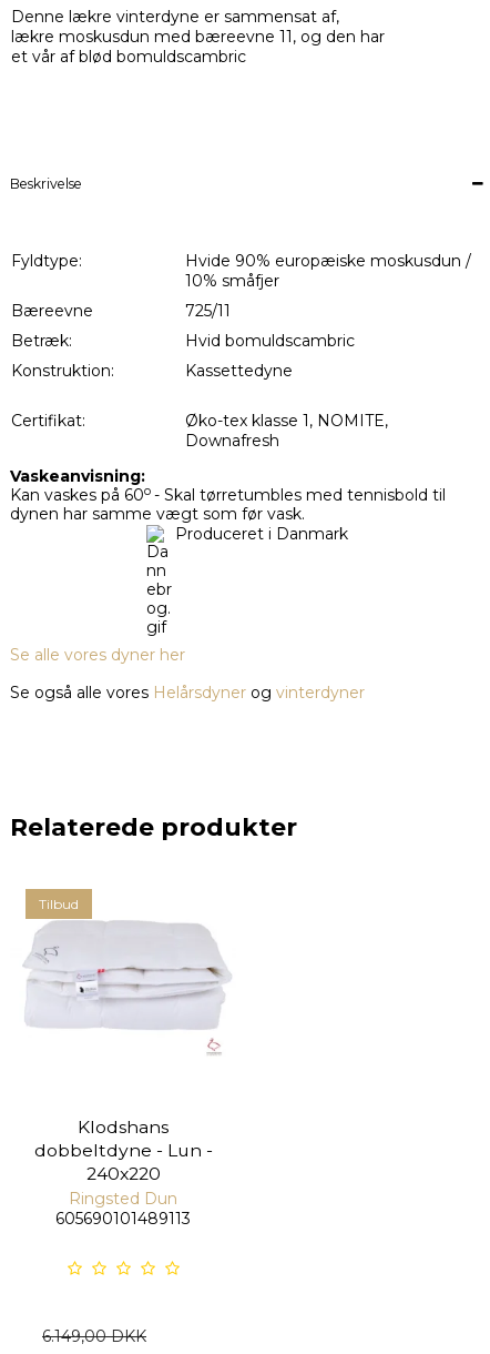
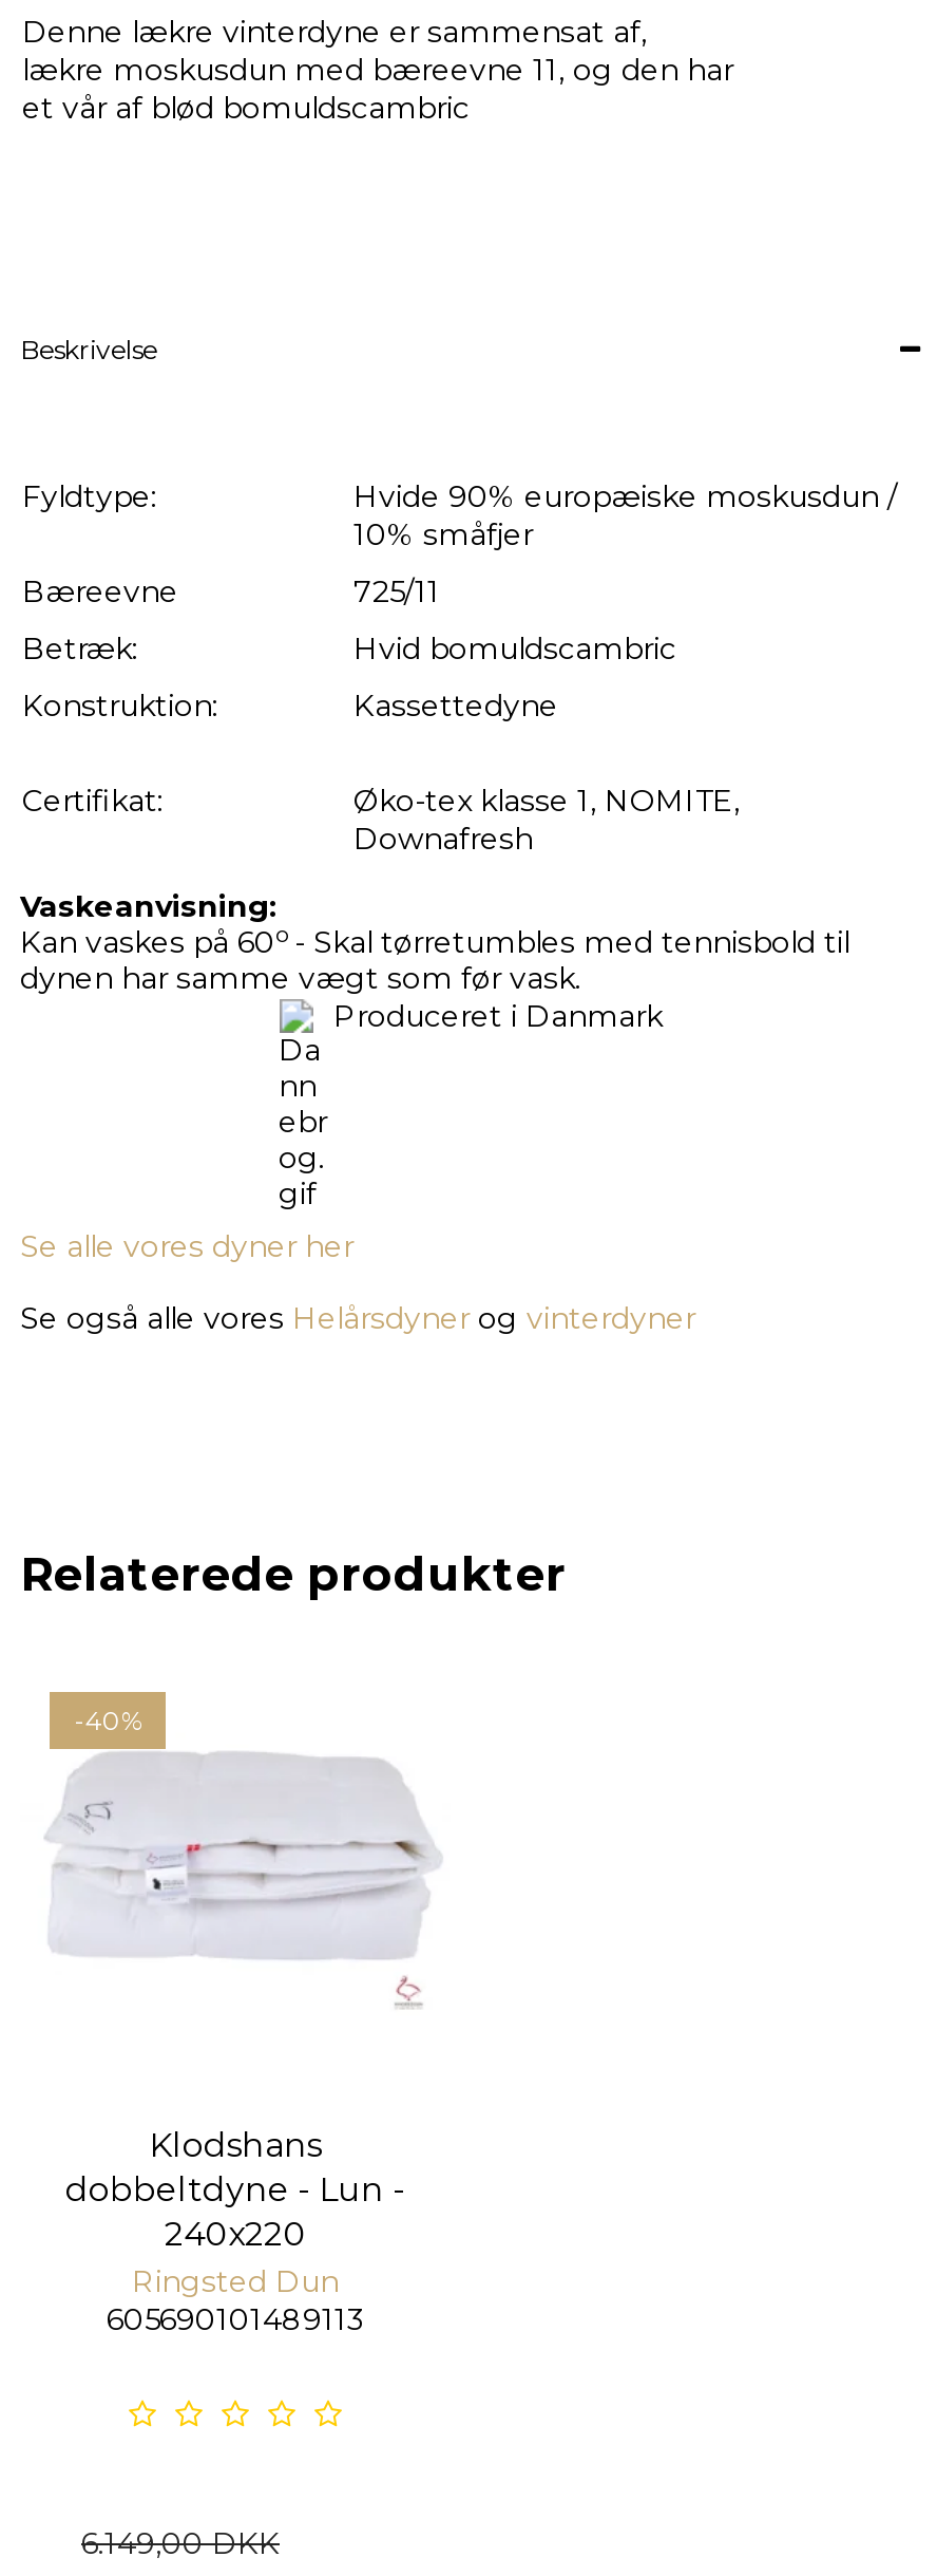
- Tilbud
+ -40%
